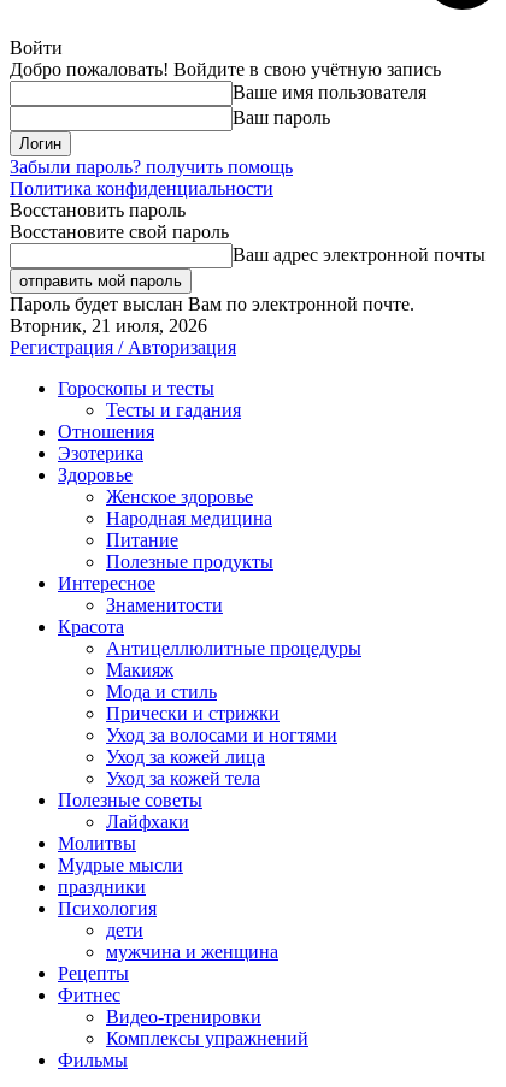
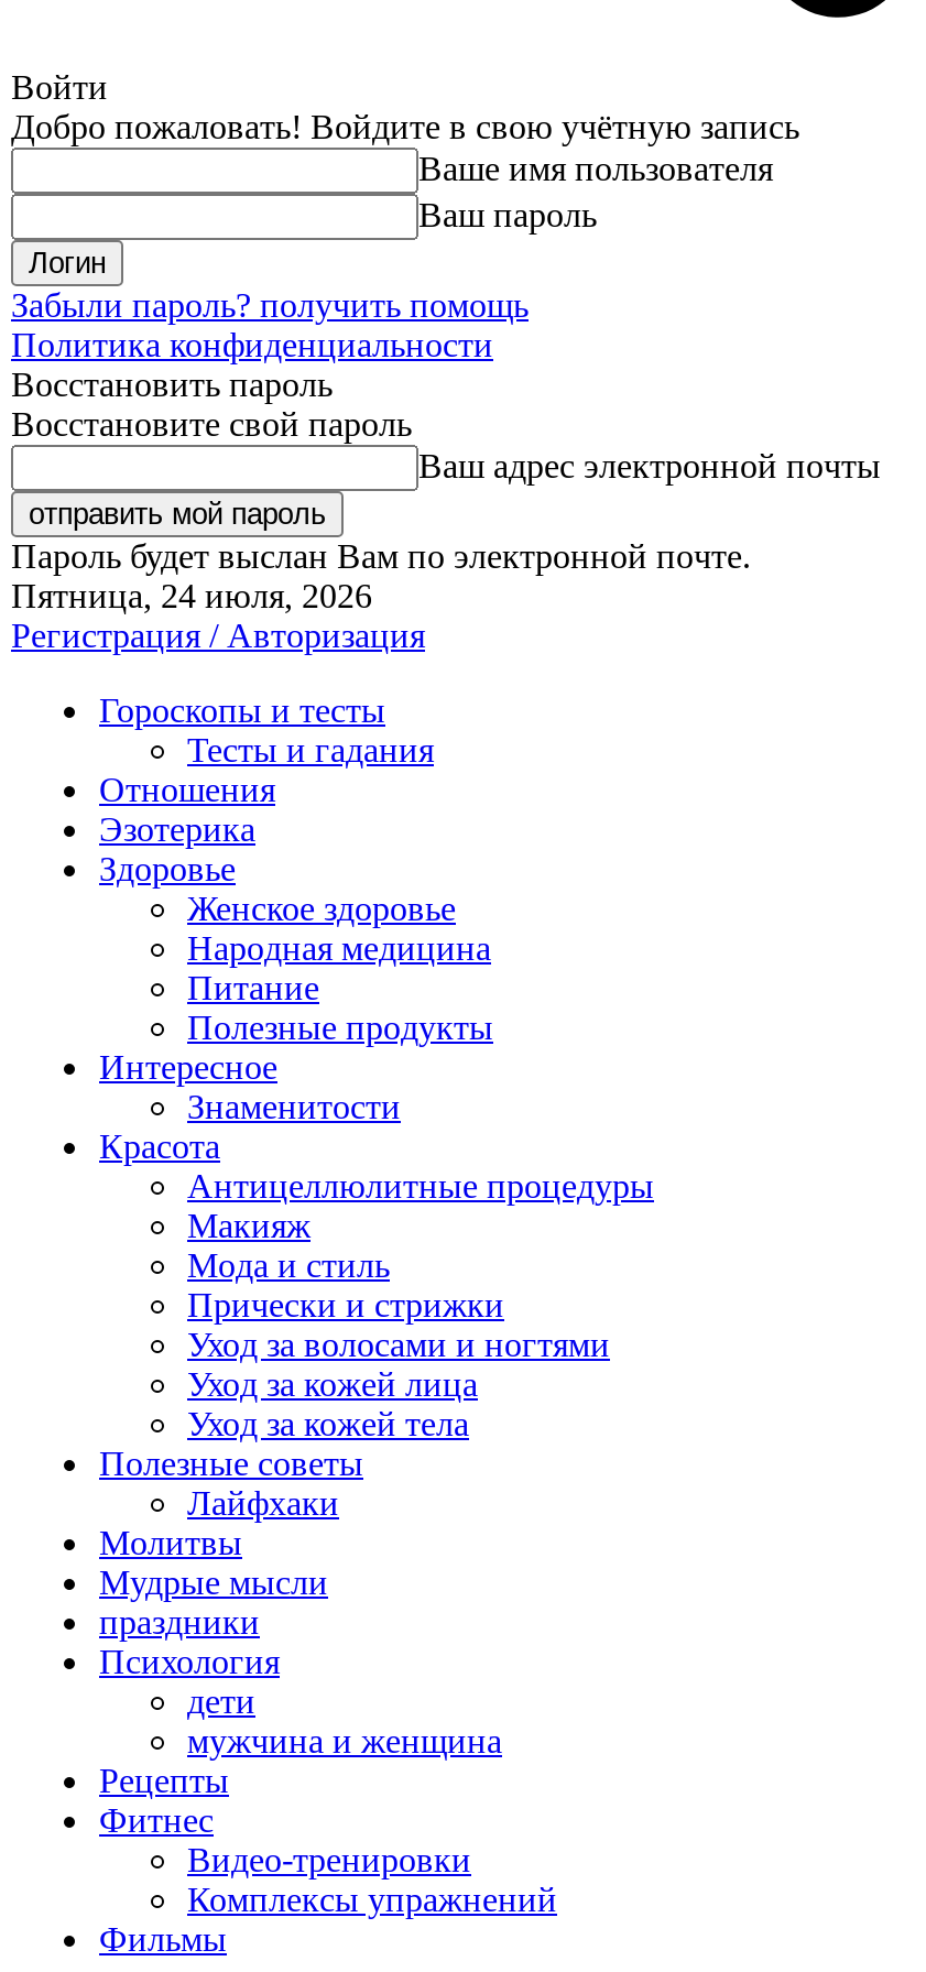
- Вторник, 21 июля, 2026
+ Пятница, 24 июля, 2026
